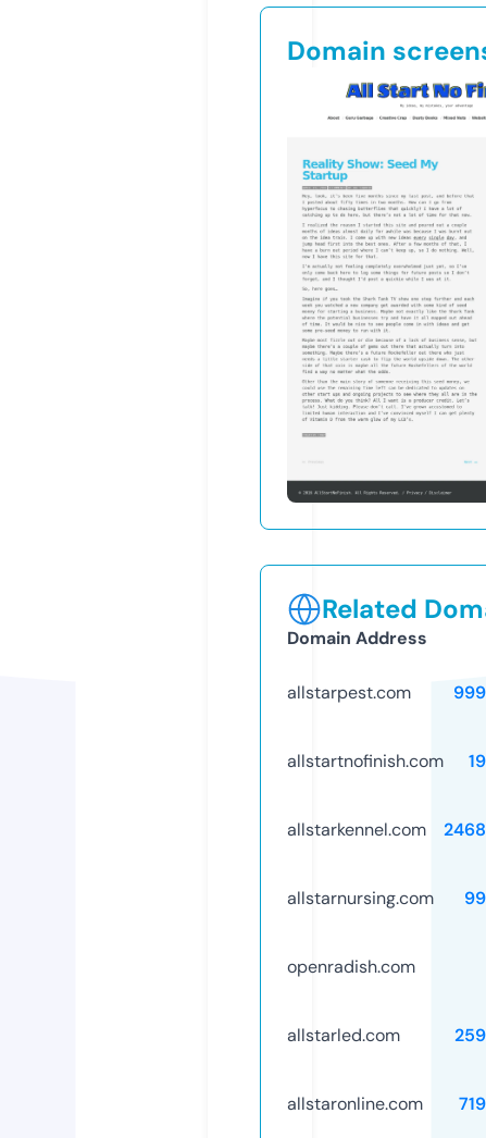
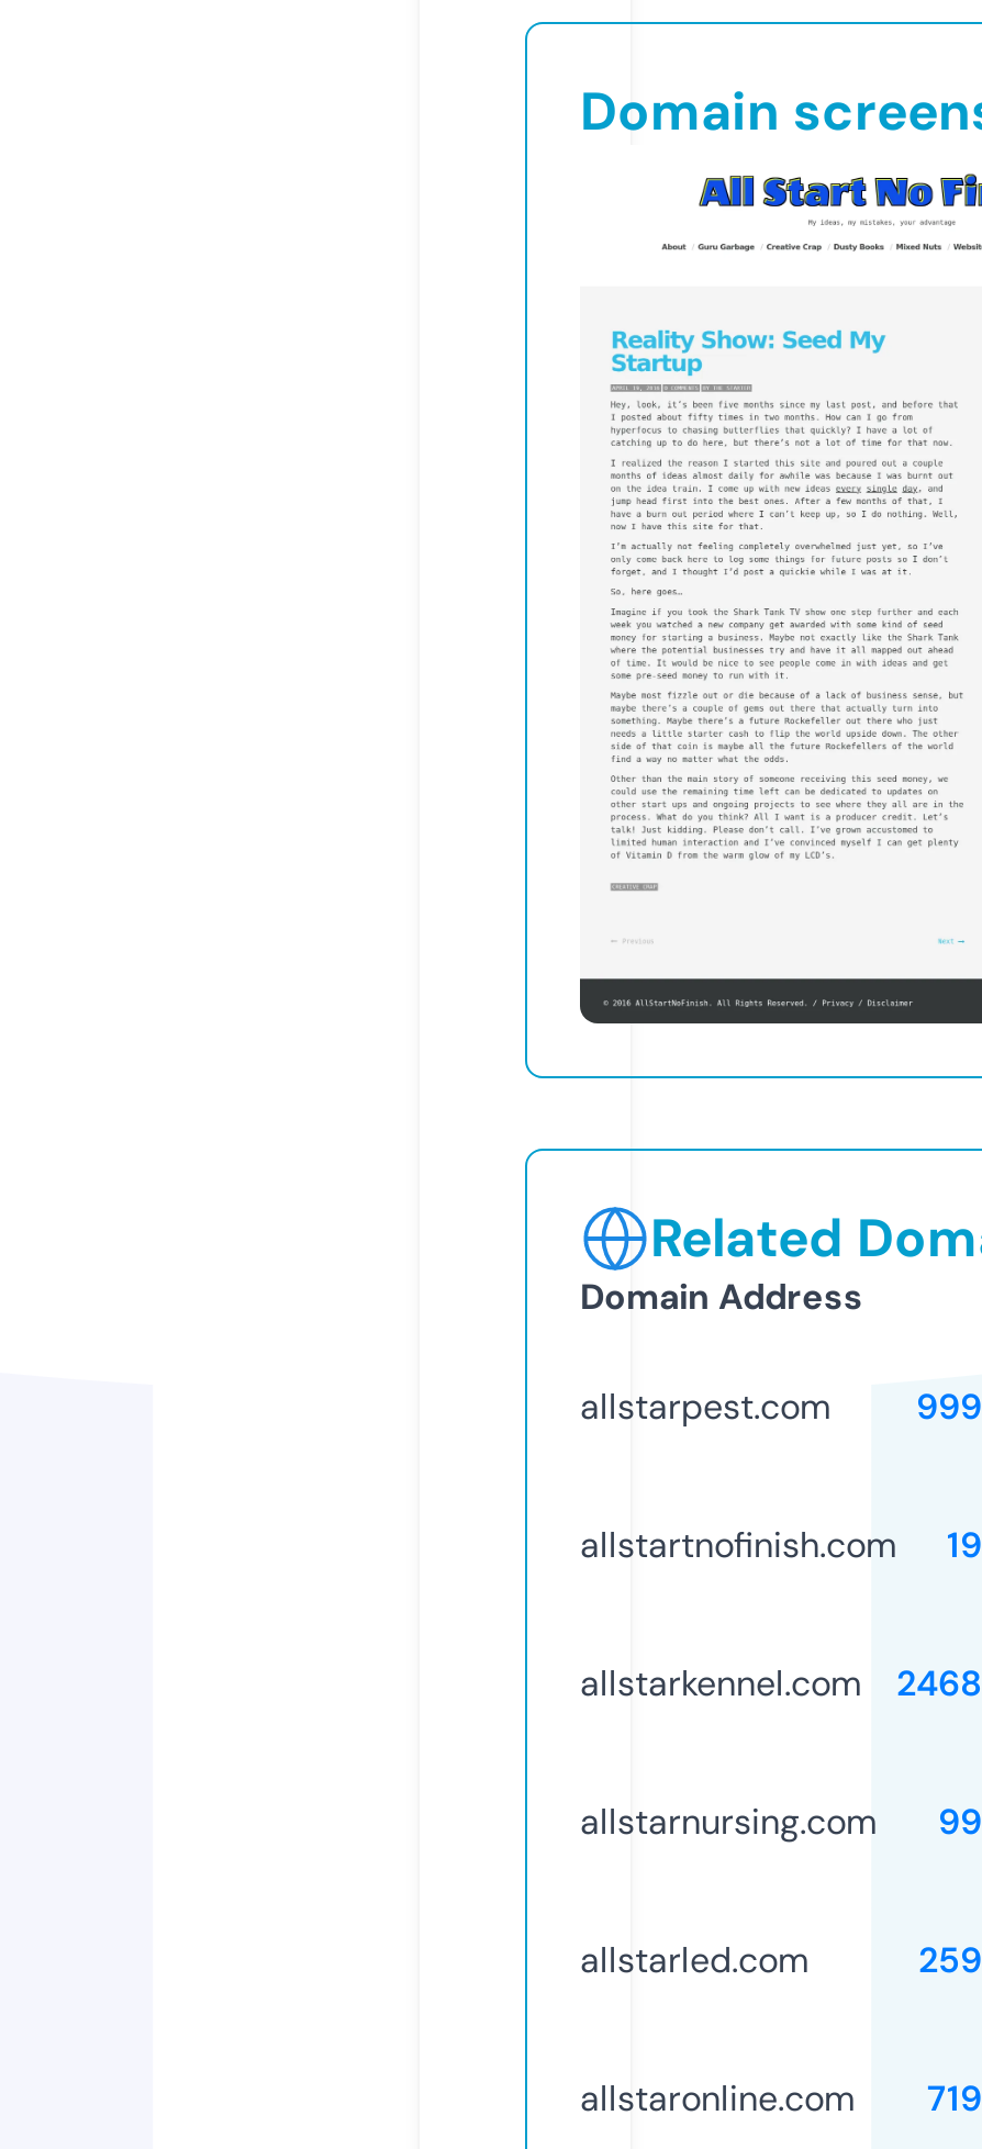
- openradish.com
